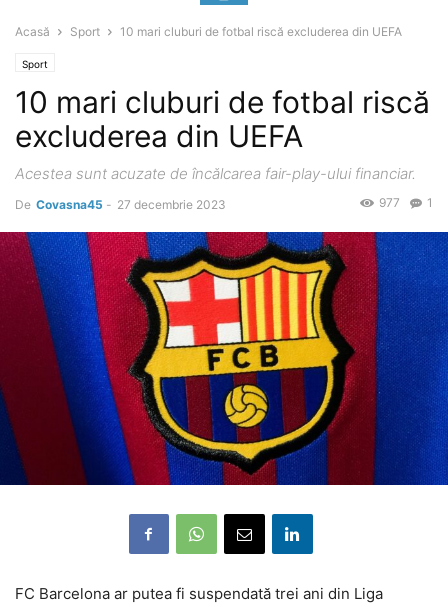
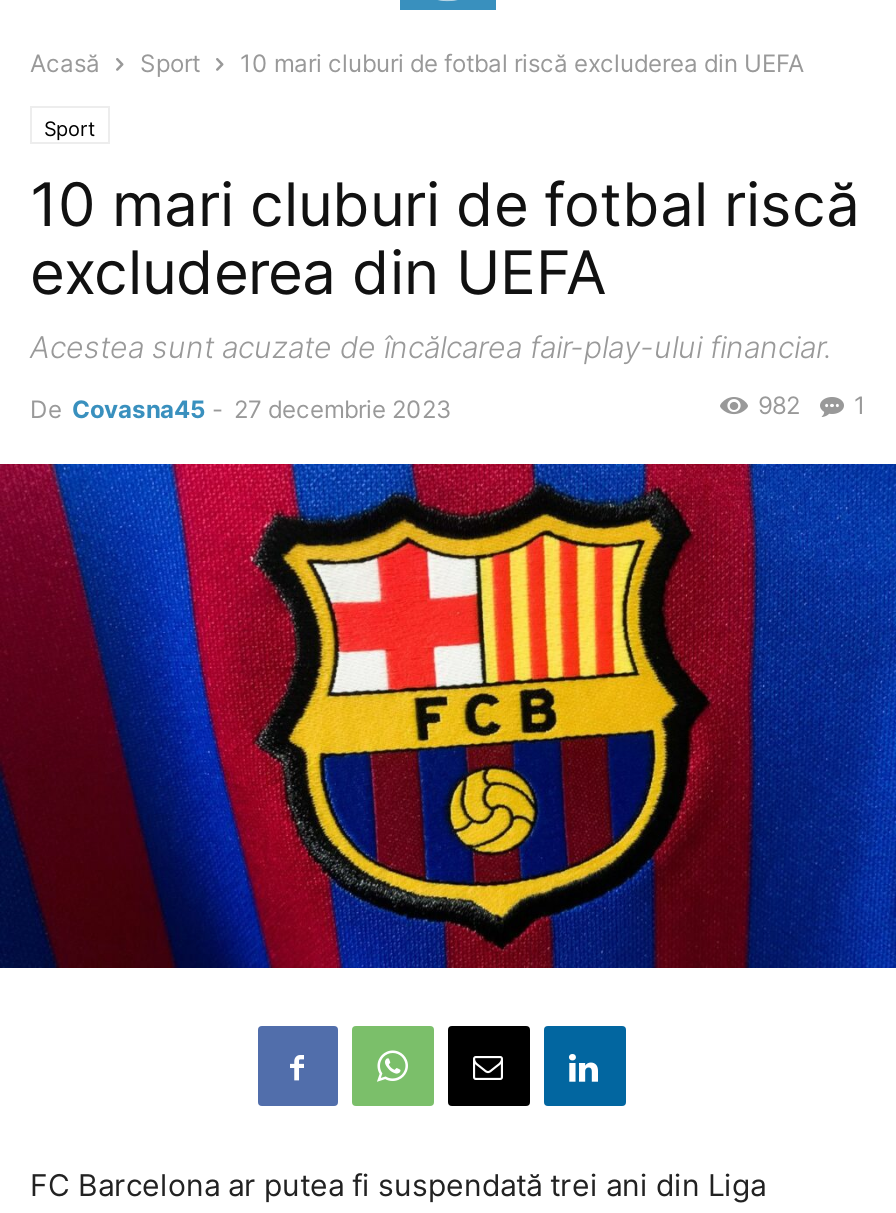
- 977 1
+ 982 1
